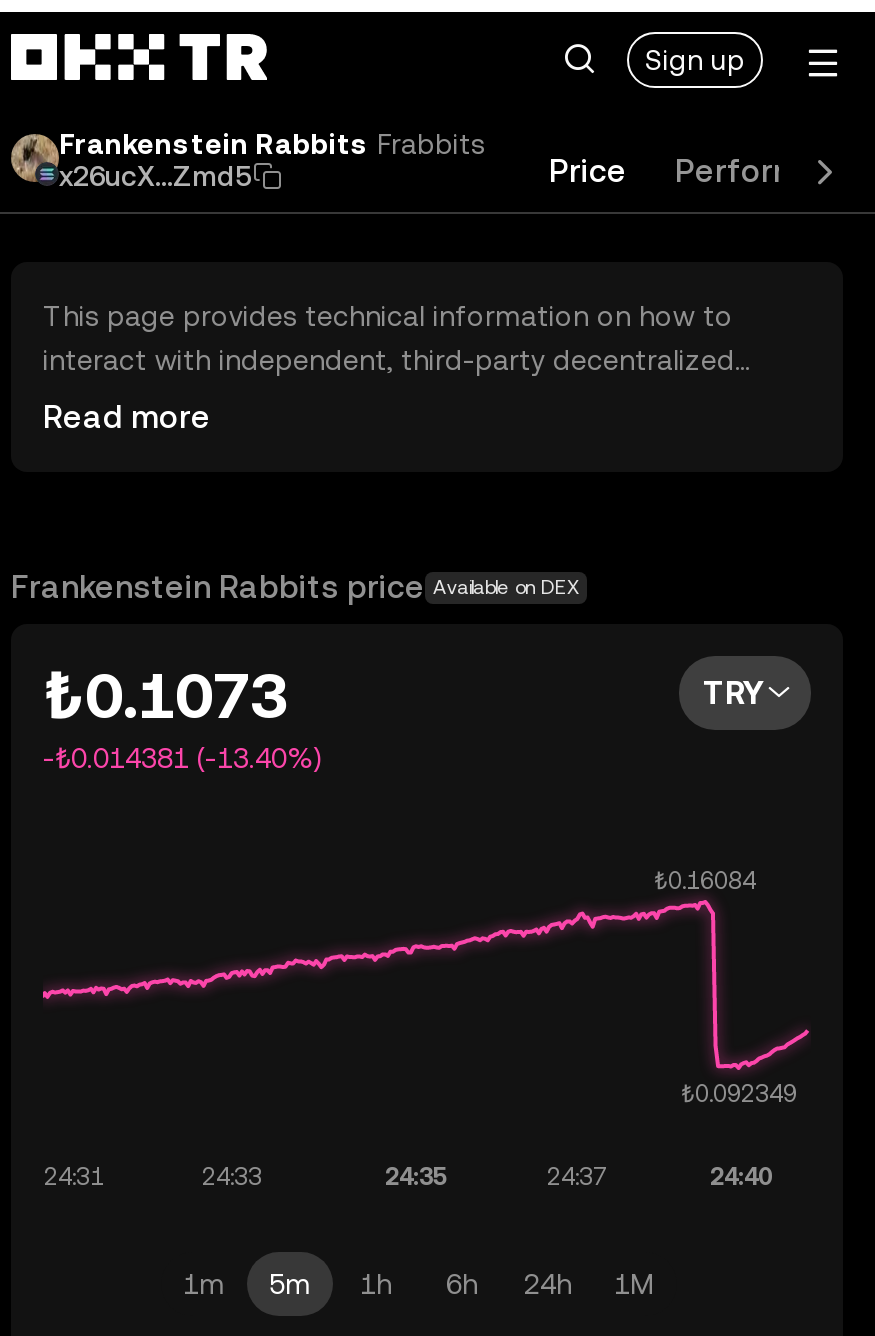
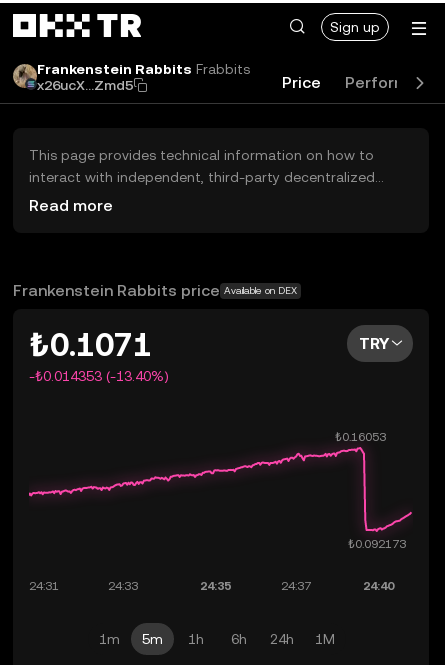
- ₺0.1073
+ ₺0.1071

- -₺0.014381 (-13.40%)
+ -₺0.014353 (-13.40%)
